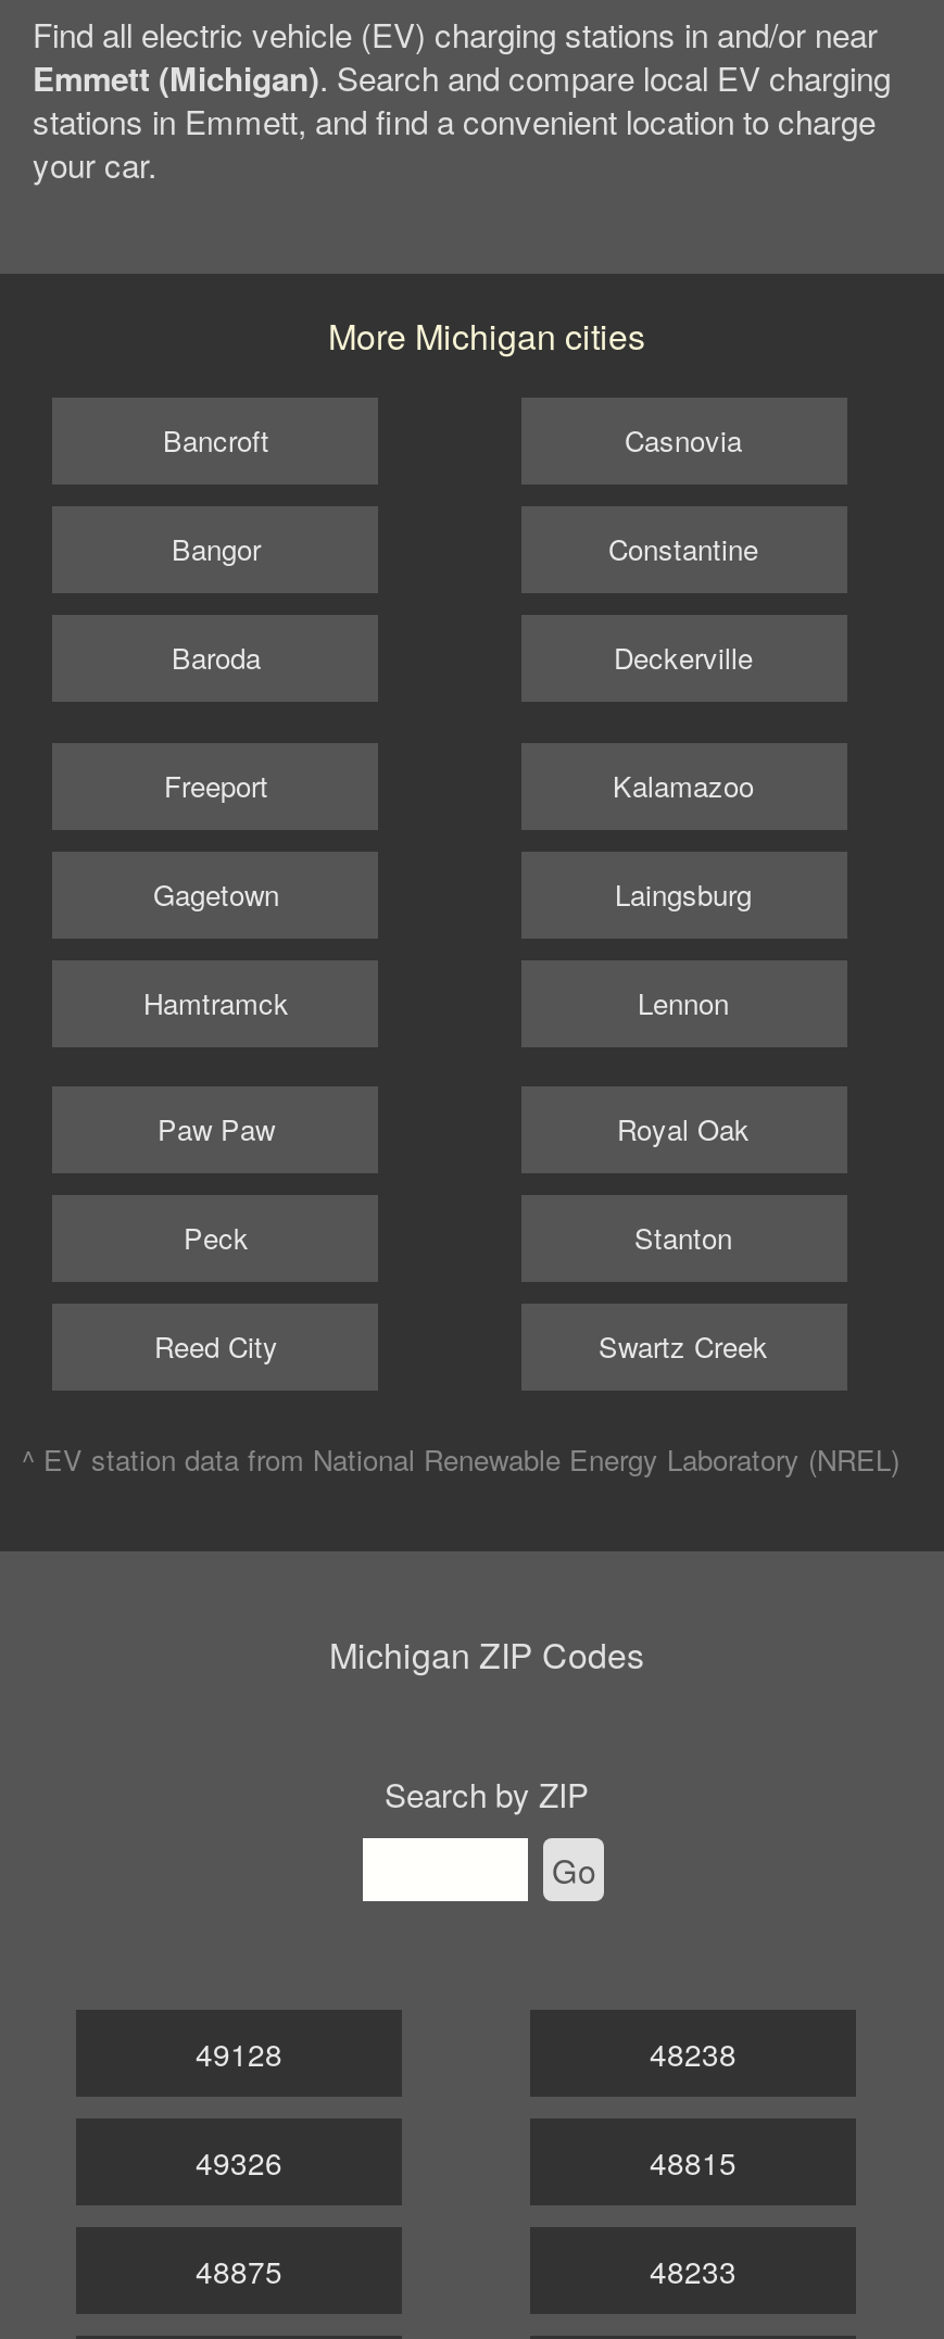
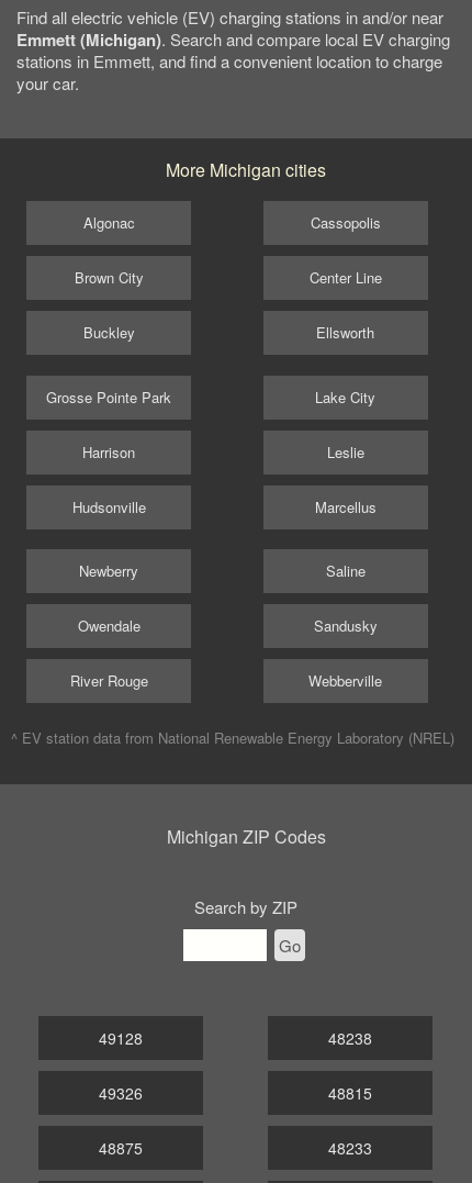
- Bancroft
+ Algonac

- Casnovia
+ Cassopolis

- Bangor
+ Brown City

- Constantine
+ Center Line

- Baroda
+ Buckley

- Deckerville
+ Ellsworth

- Freeport
+ Grosse Pointe Park

- Kalamazoo
+ Lake City

- Gagetown
+ Harrison

- Laingsburg
+ Leslie

- Hamtramck
+ Hudsonville

- Lennon
+ Marcellus

- Paw Paw
+ Newberry

- Royal Oak
+ Saline

- Peck
+ Owendale

- Stanton
+ Sandusky

- Reed City
+ River Rouge

- Swartz Creek
+ Webberville
